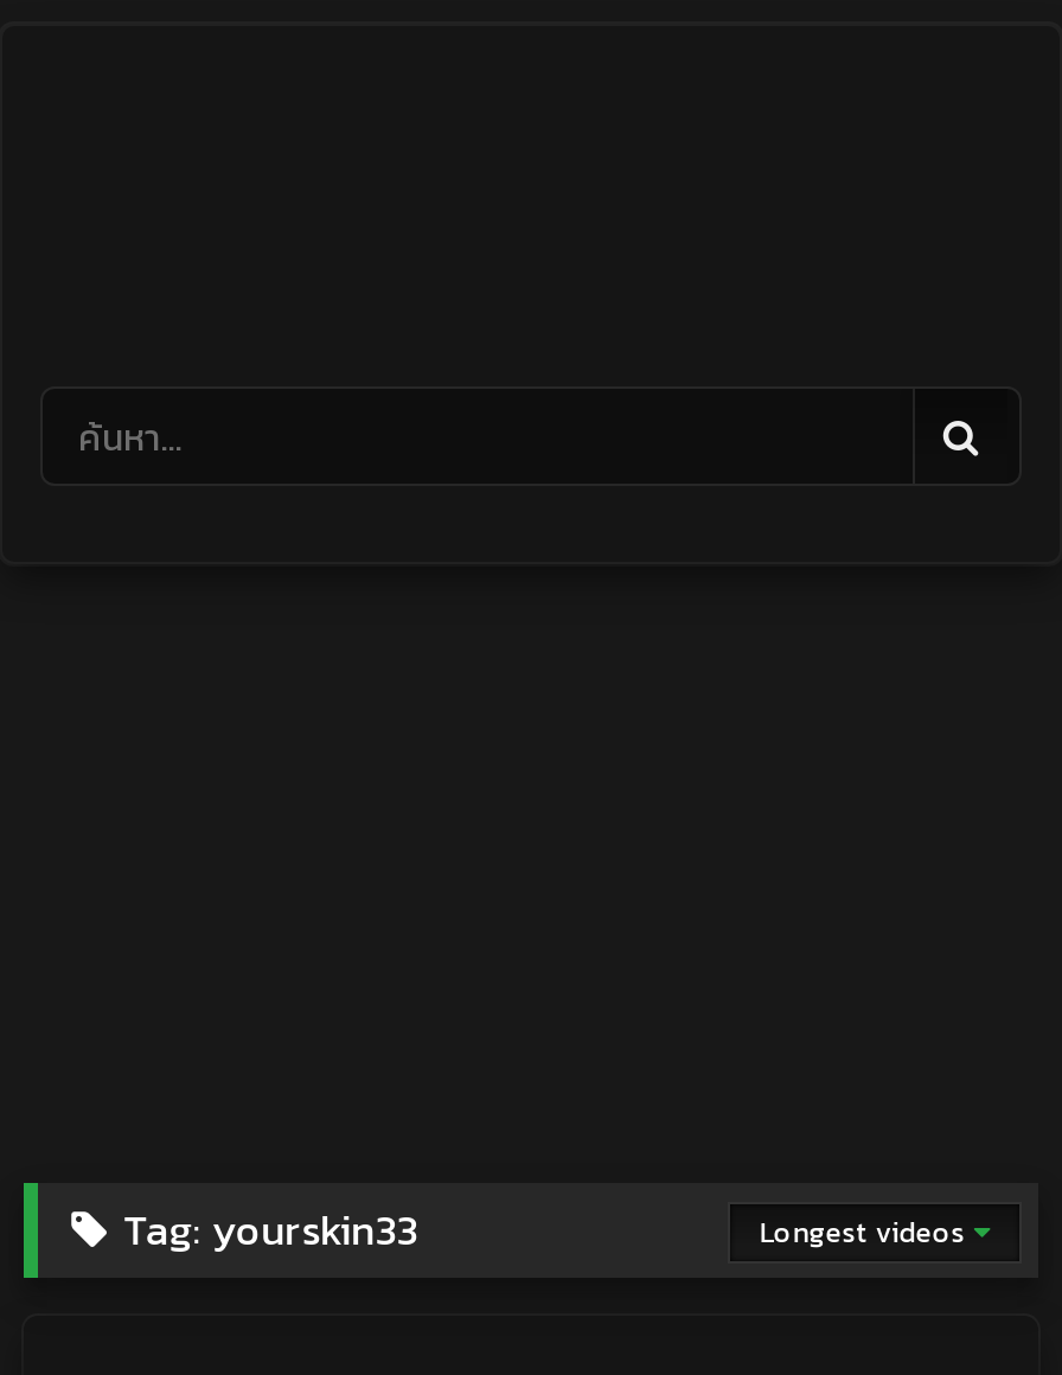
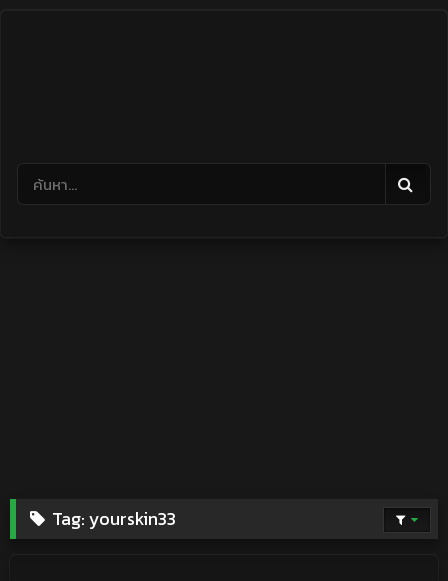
- Longest videos
